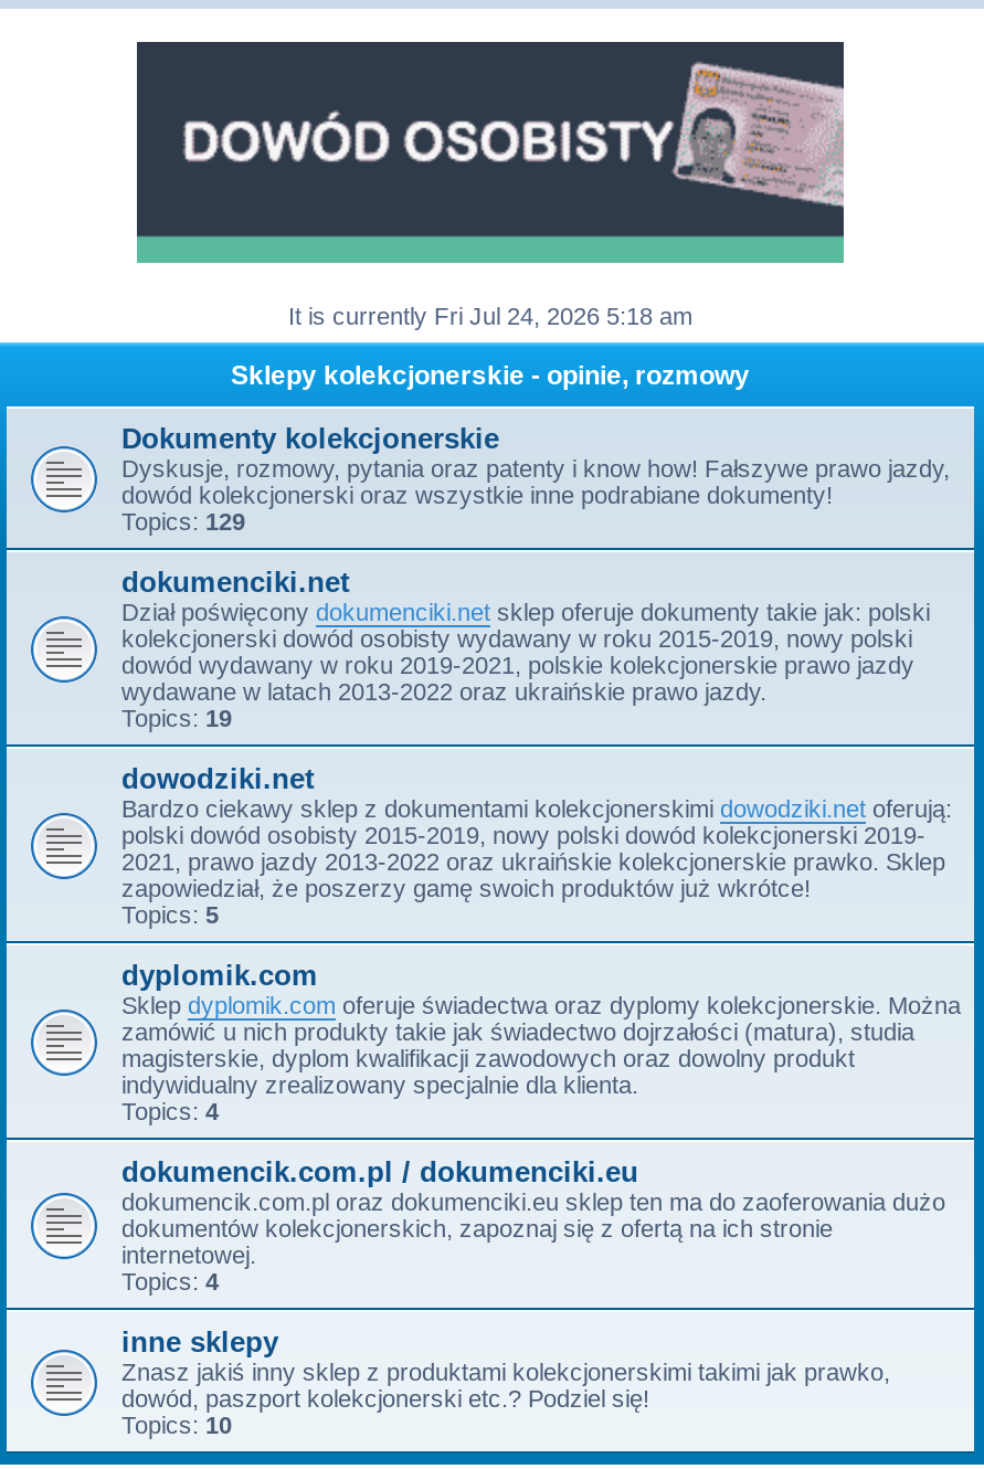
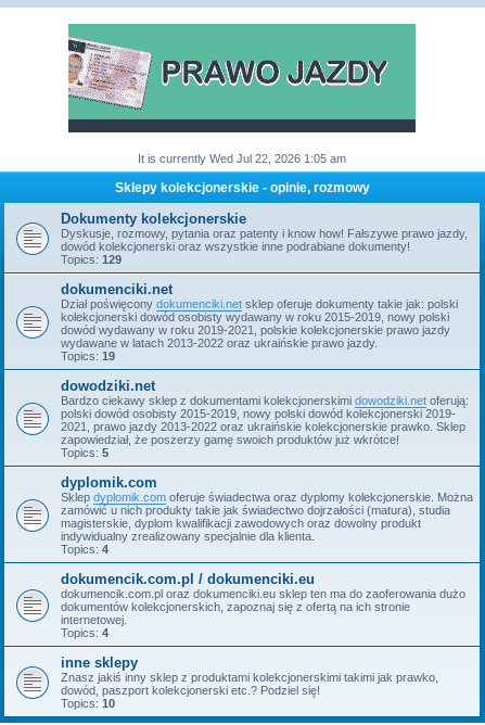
- [image]
- It is currently Fri Jul 24, 2026 5:18 am
+ [image]
+ It is currently Wed Jul 22, 2026 1:05 am
